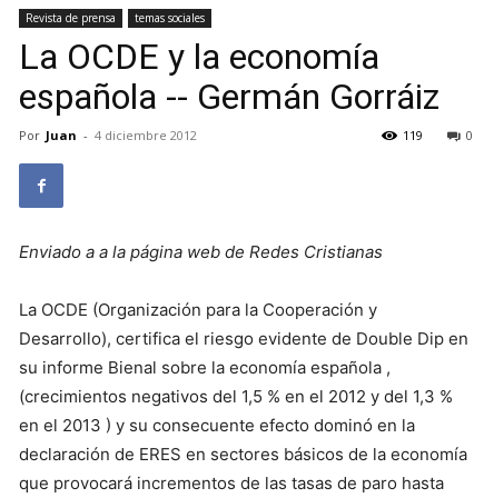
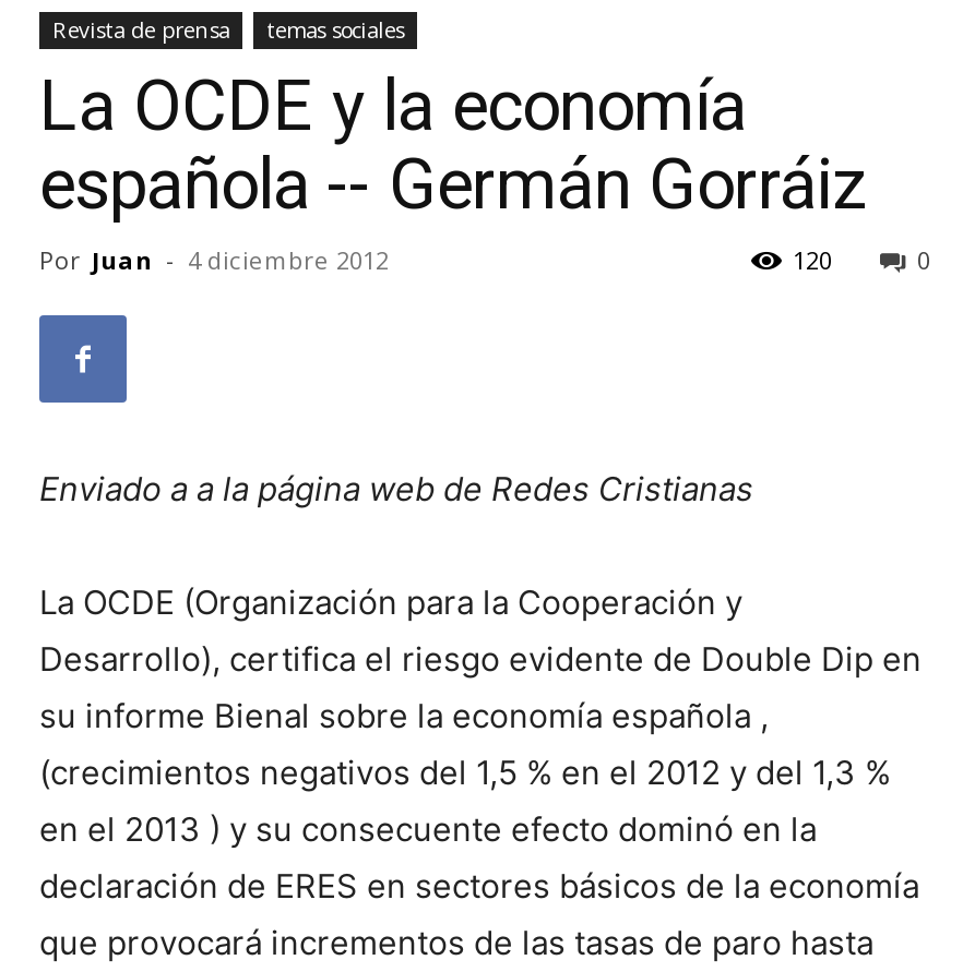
- 119
+ 120
